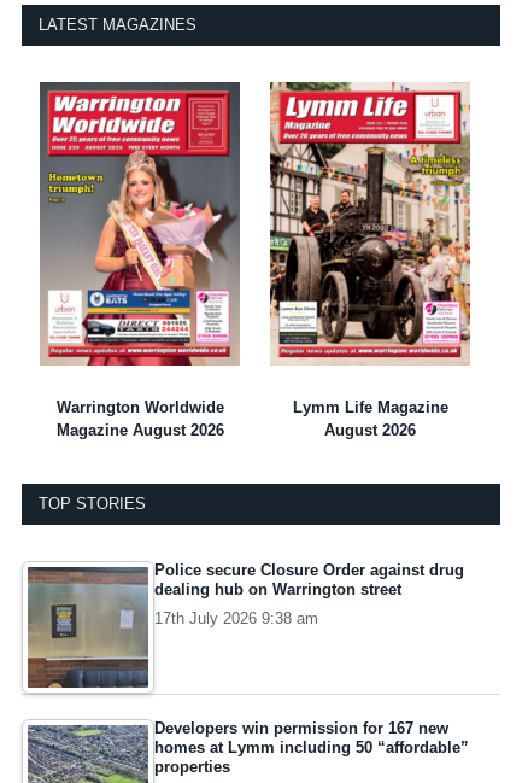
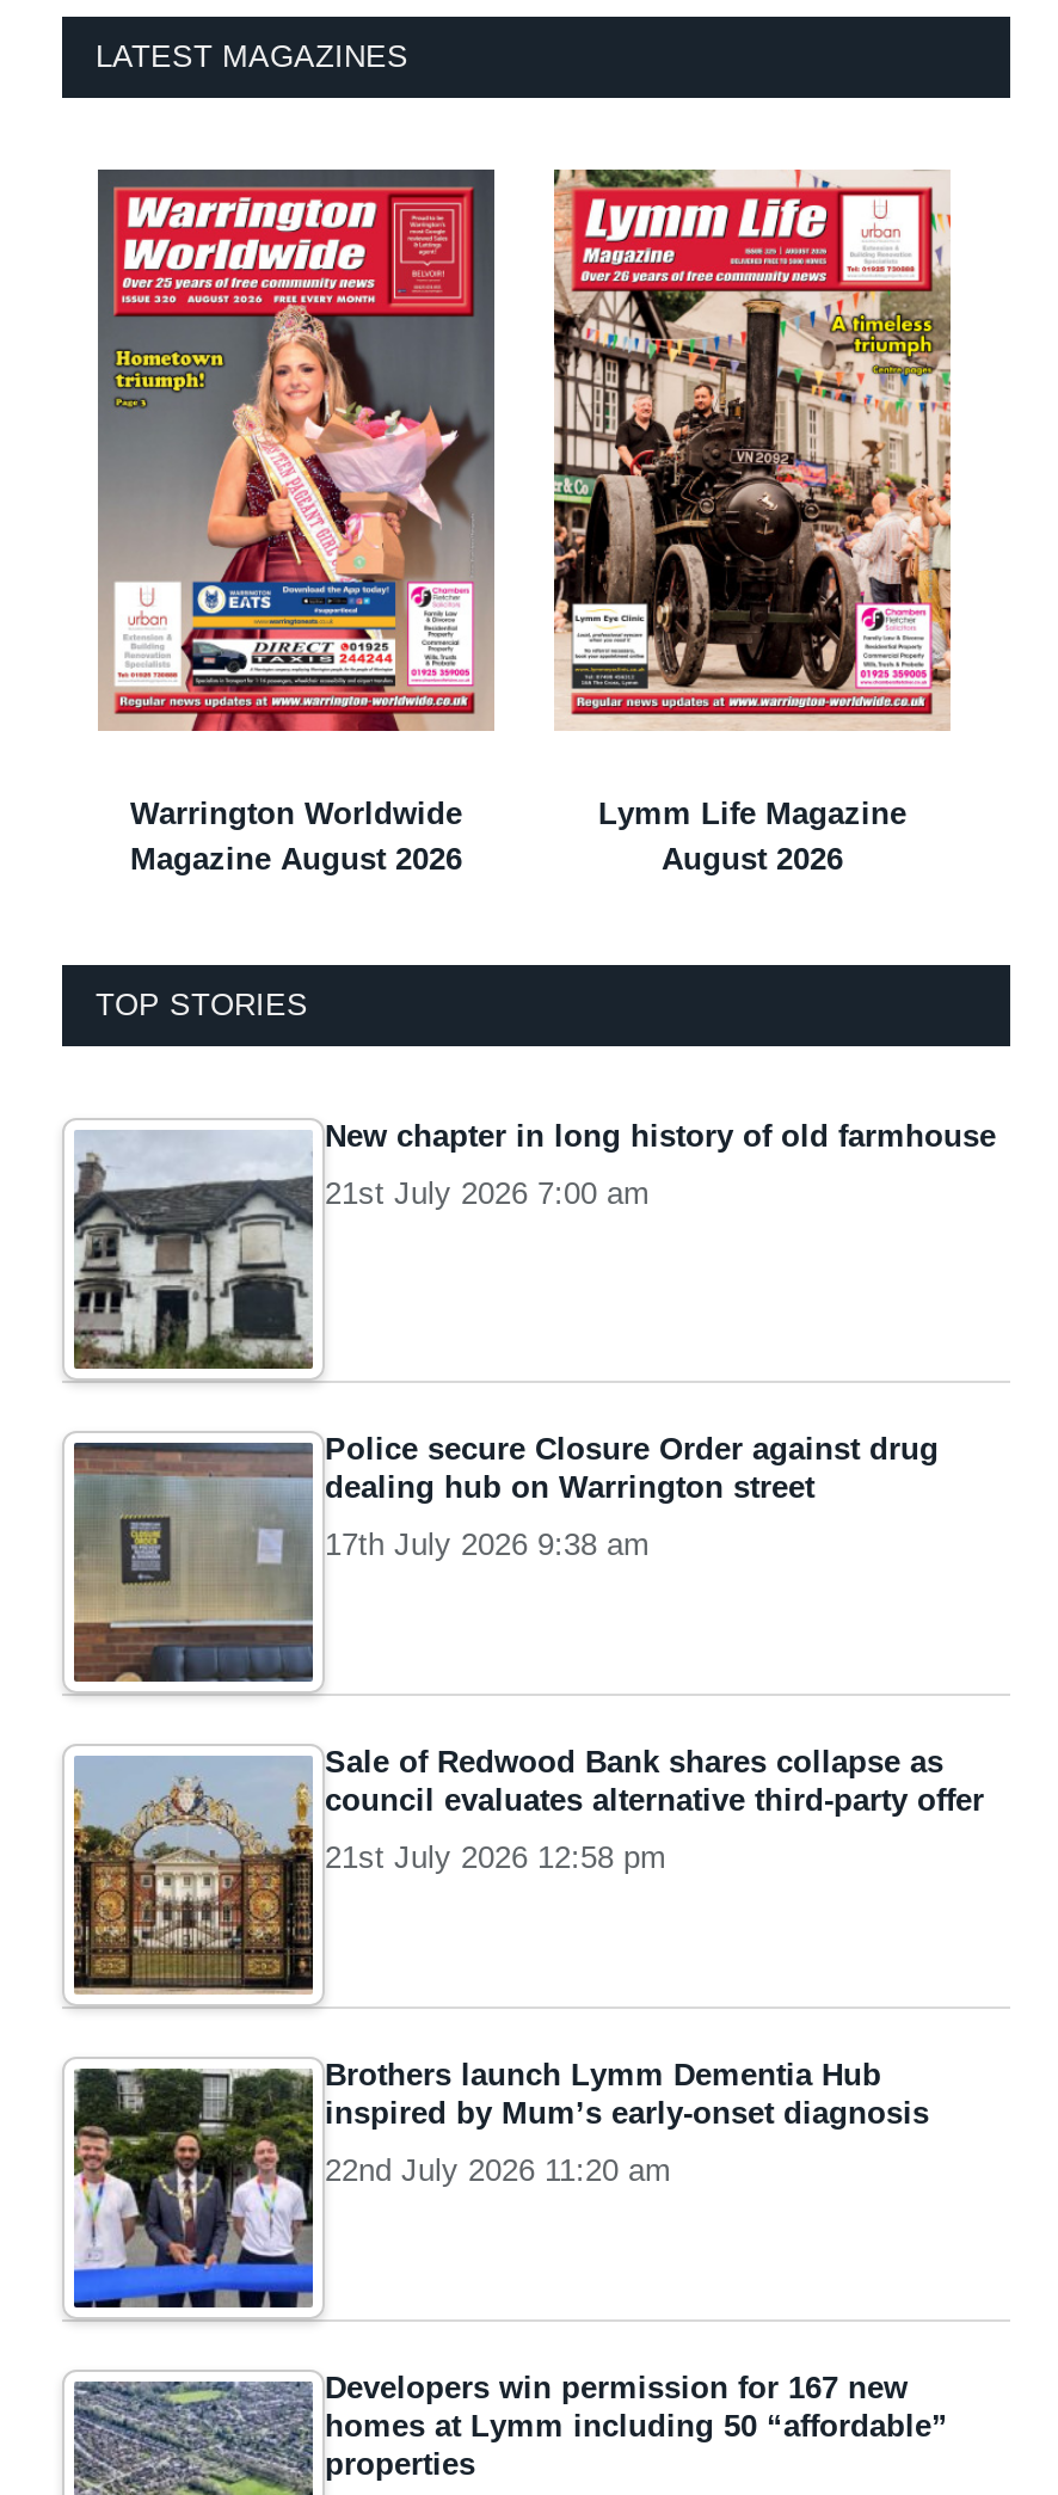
+ [image]
+ New chapter in long history of old farmhouse
+ 21st July 2026 7:00 am

+ [image]
+ Brothers launch Lymm Dementia Hub
+ inspired by Mum’s early-onset diagnosis
+ 22nd July 2026 11:20 am

+ [image]
+ Sale of Redwood Bank shares collapse as
+ council evaluates alternative third-party offer
+ 21st July 2026 12:58 pm
